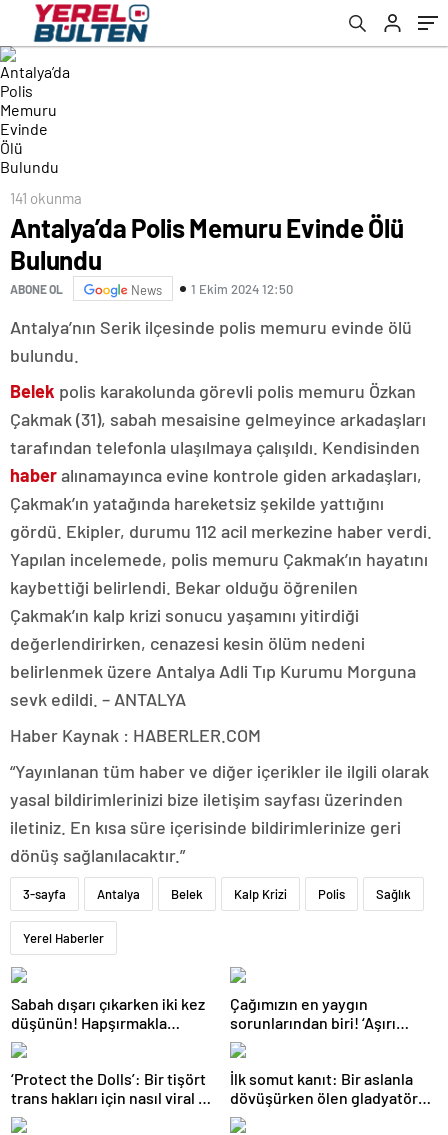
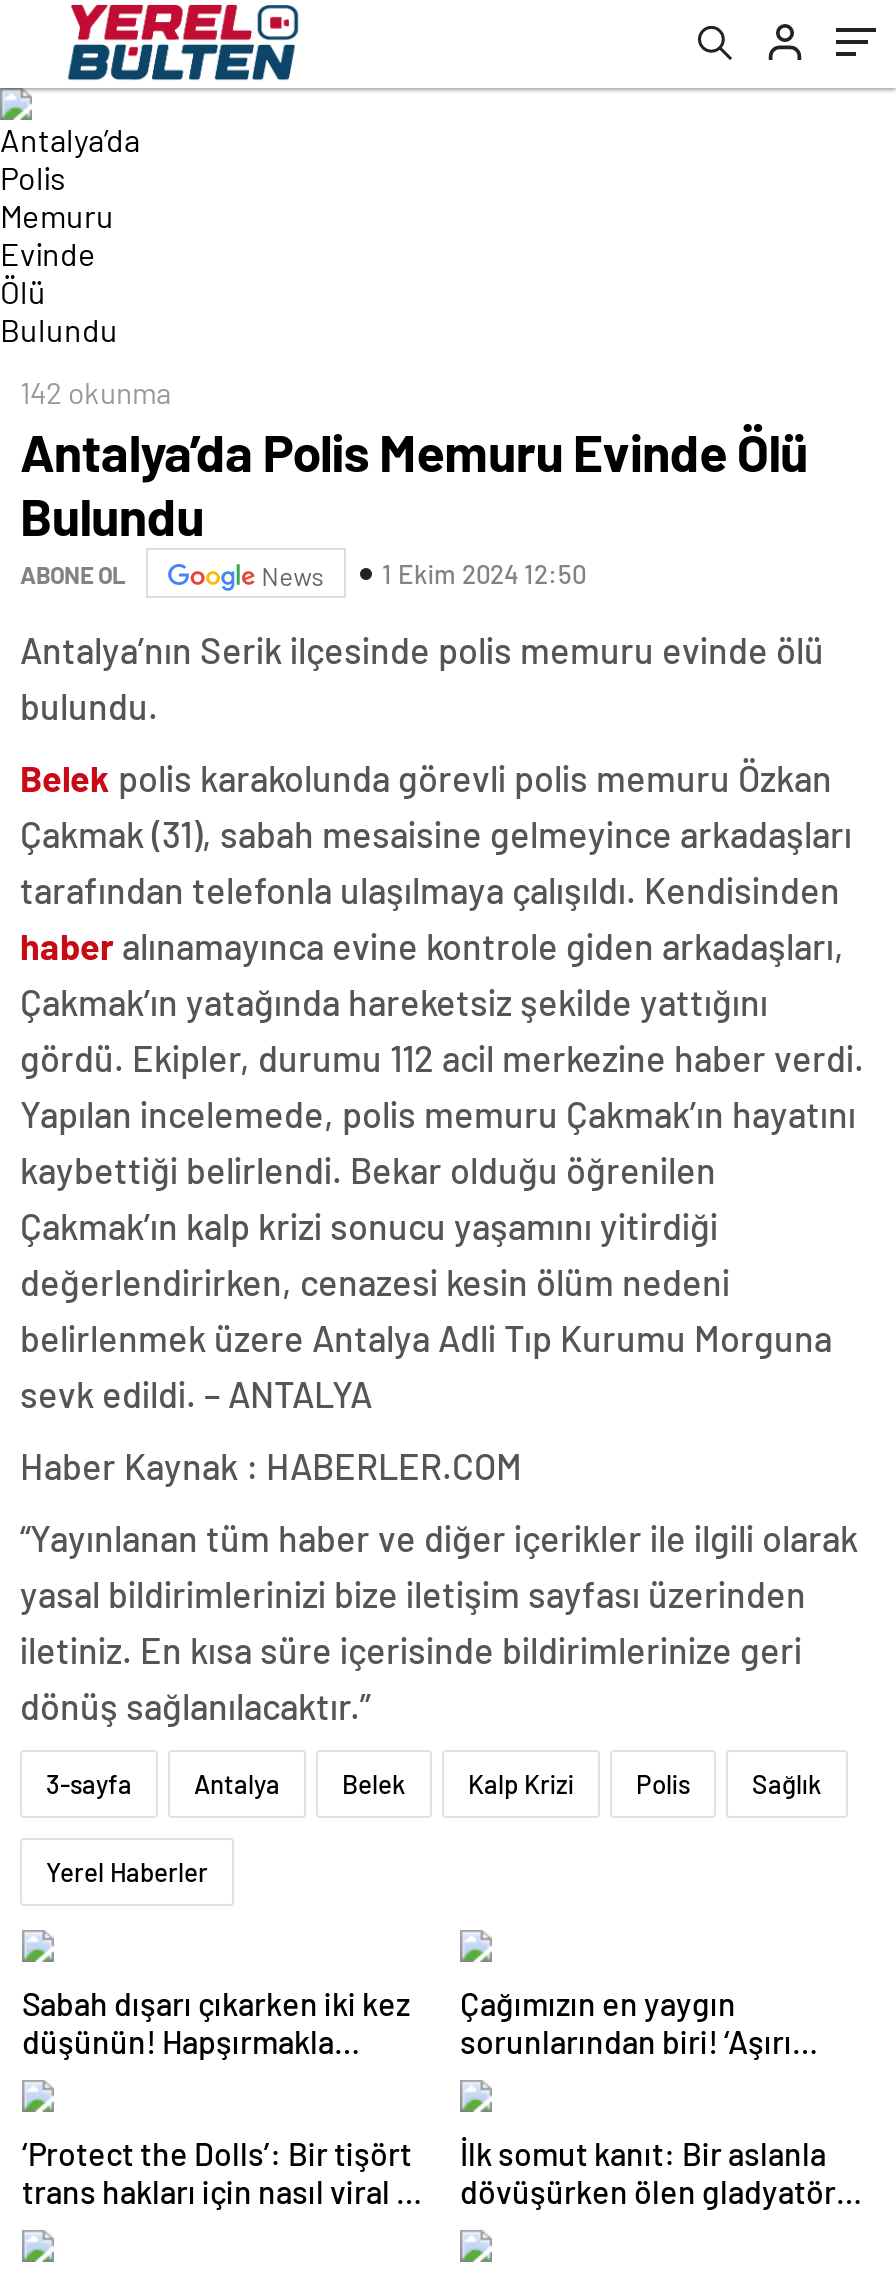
- 141 okunma
+ 142 okunma
